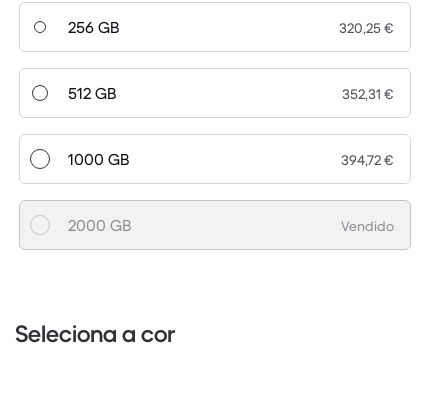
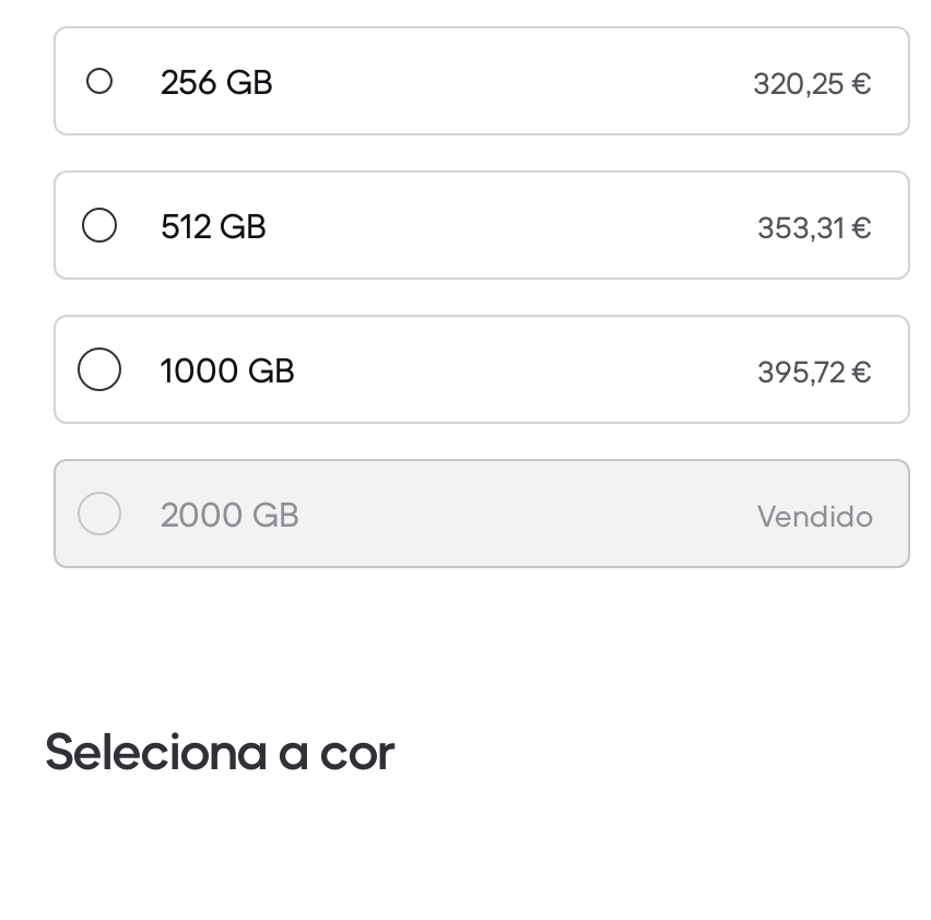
- 352,31 €
+ 353,31 €

- 394,72 €
+ 395,72 €
